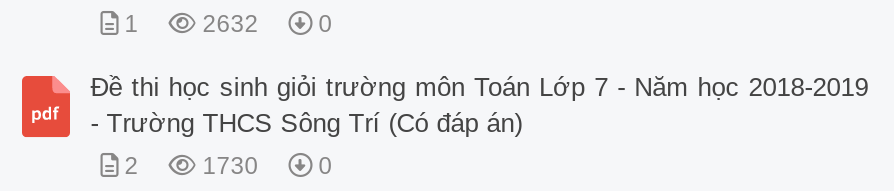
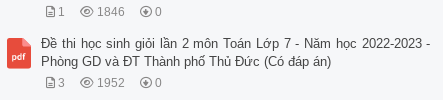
- 2632
+ 1846

- Đề thi học sinh giỏi trường môn Toán Lớp 7 - Năm học 2018-2019
- - Trường THCS Sông Trí (Có đáp án)
+ Đề thi học sinh giỏi lần 2 môn Toán Lớp 7 - Năm học 2022-2023 -
+ Phòng GD và ĐT Thành phố Thủ Đức (Có đáp án)

- 2
- 1730
+ 3
+ 1952
